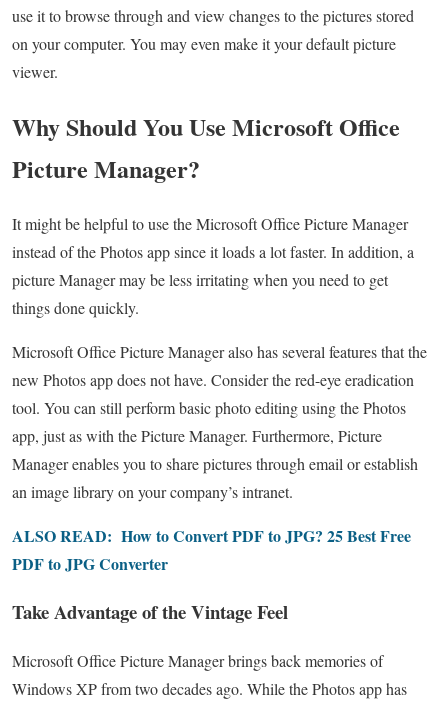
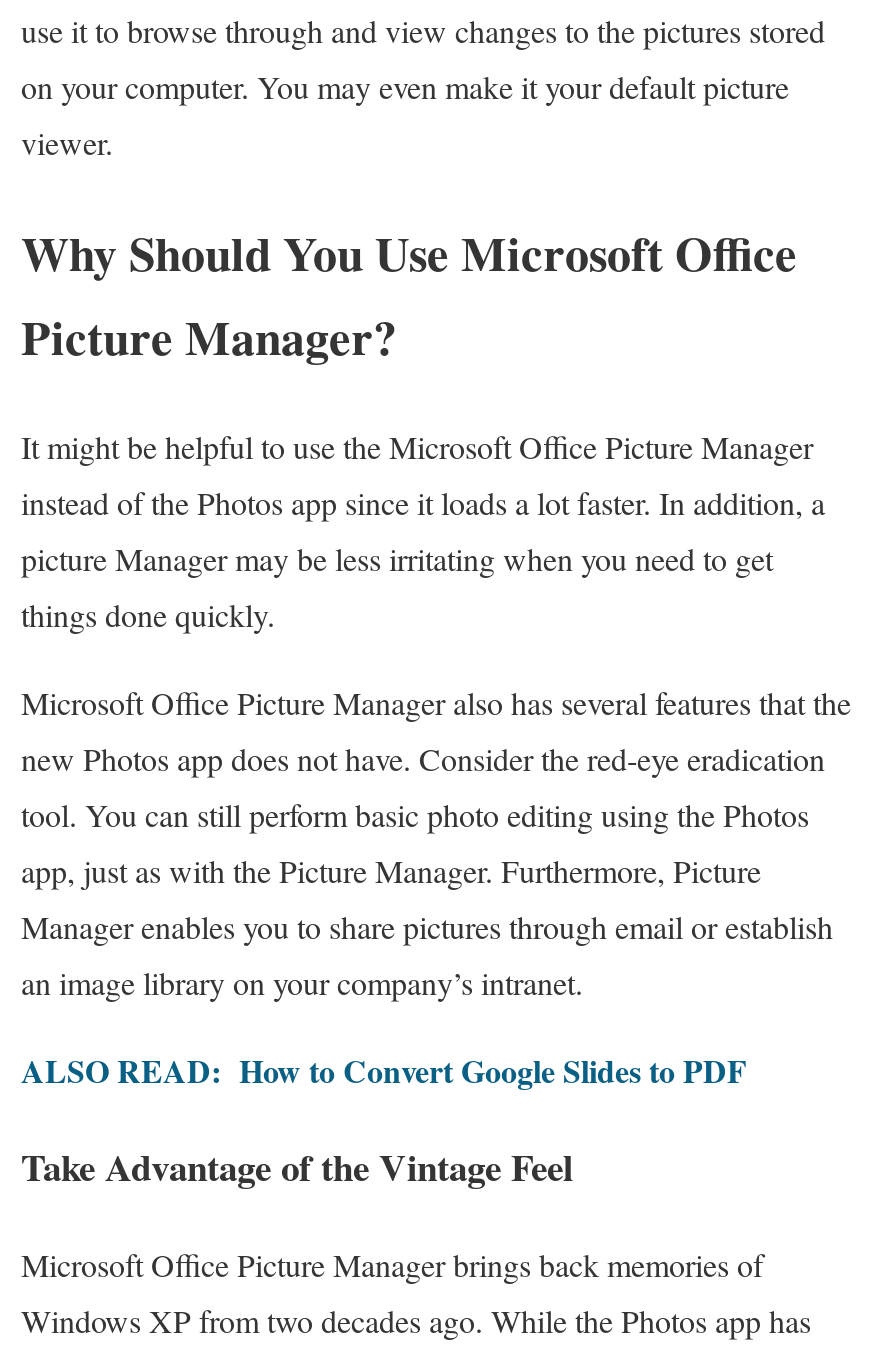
- ALSO READ: How to Convert PDF to JPG? 25 Best Free
- PDF to JPG Converter
+ ALSO READ: How to Convert Google Slides to PDF
